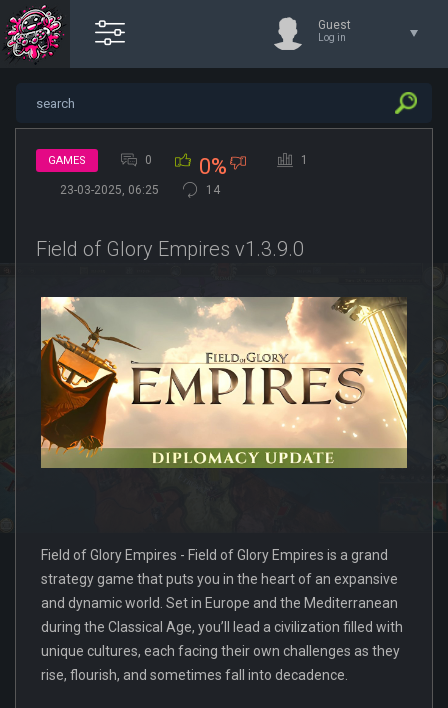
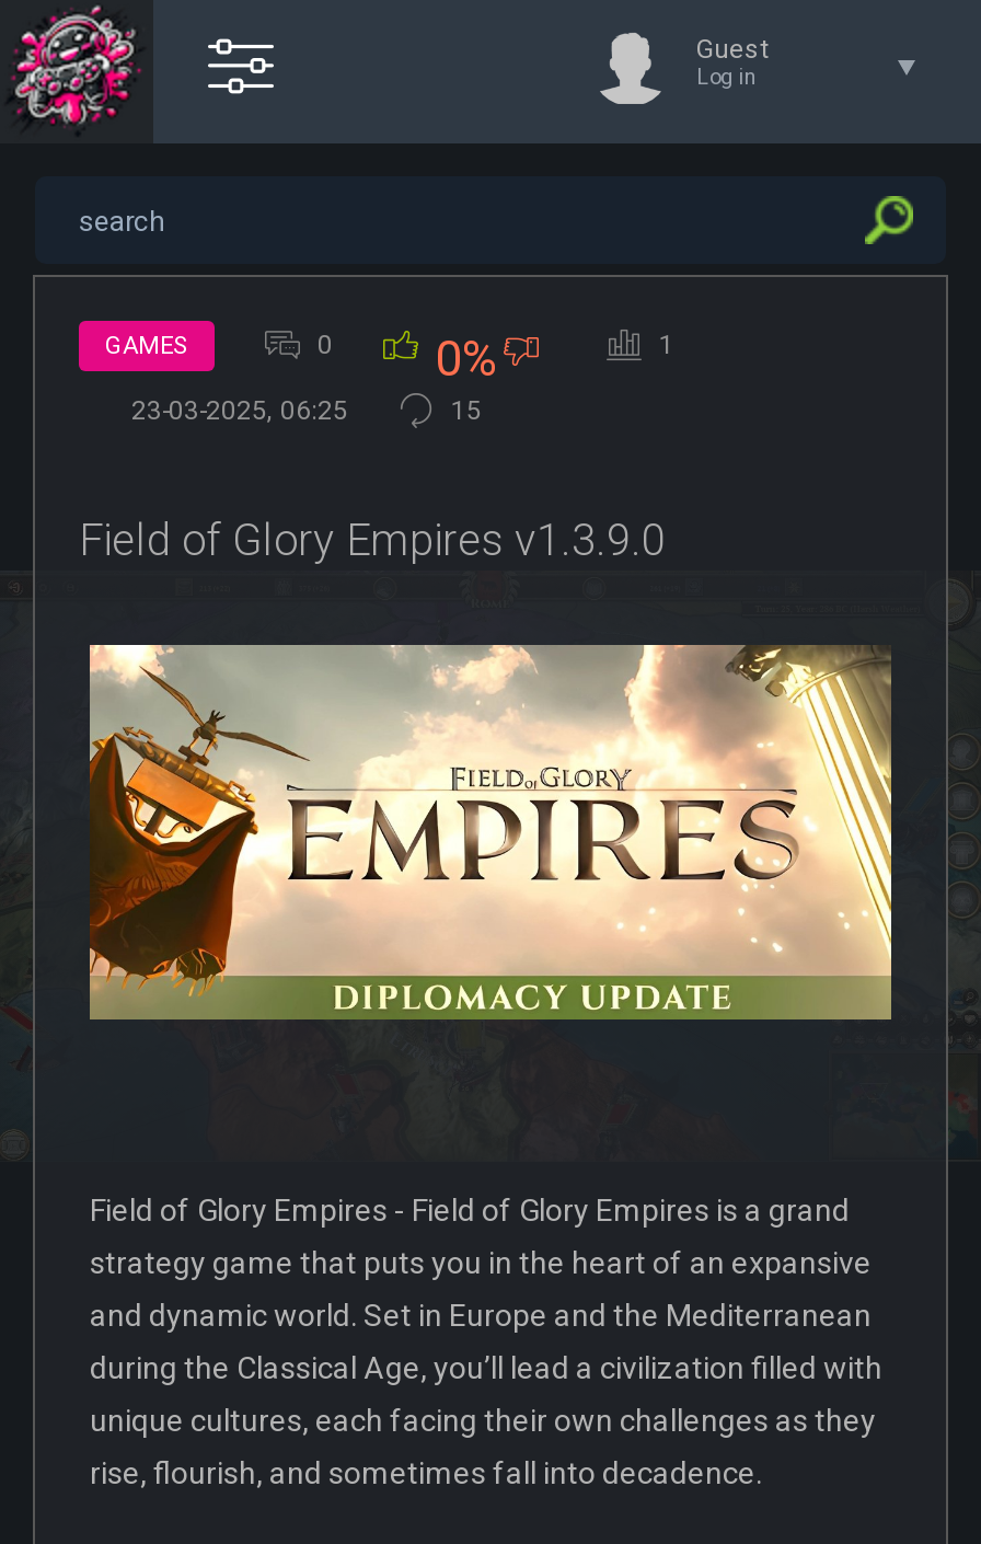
- 14
+ 15
